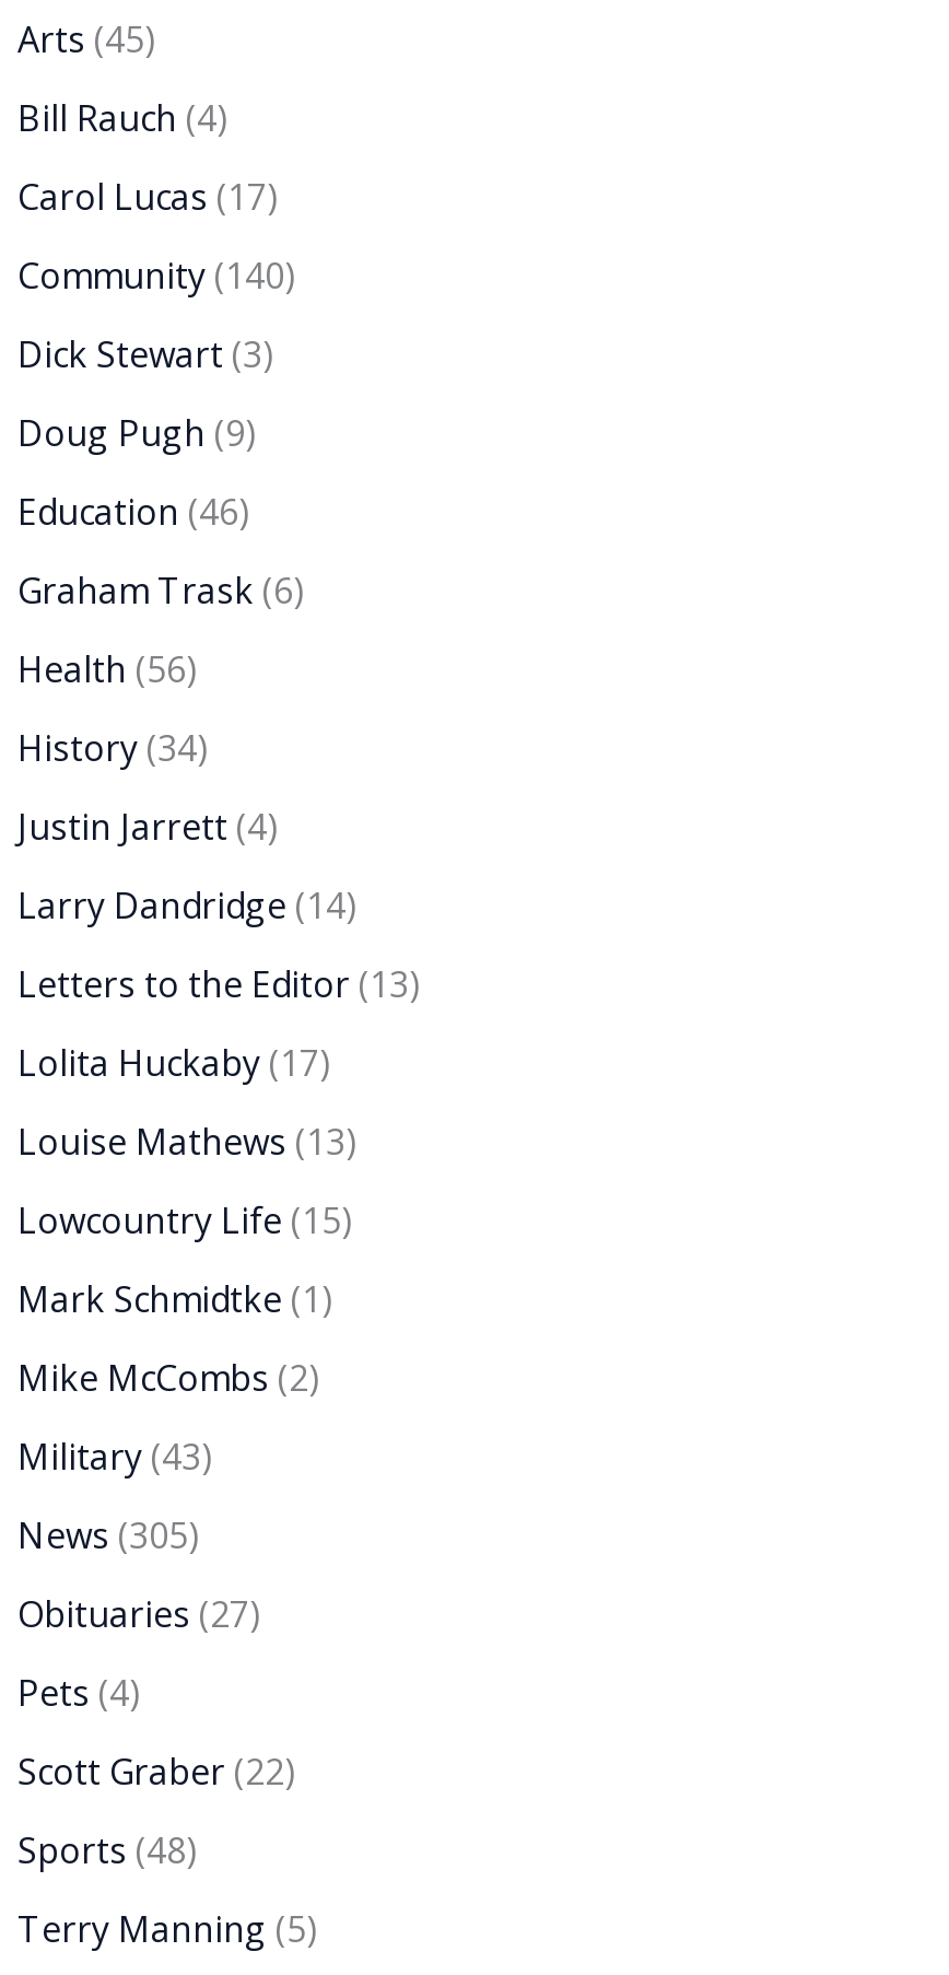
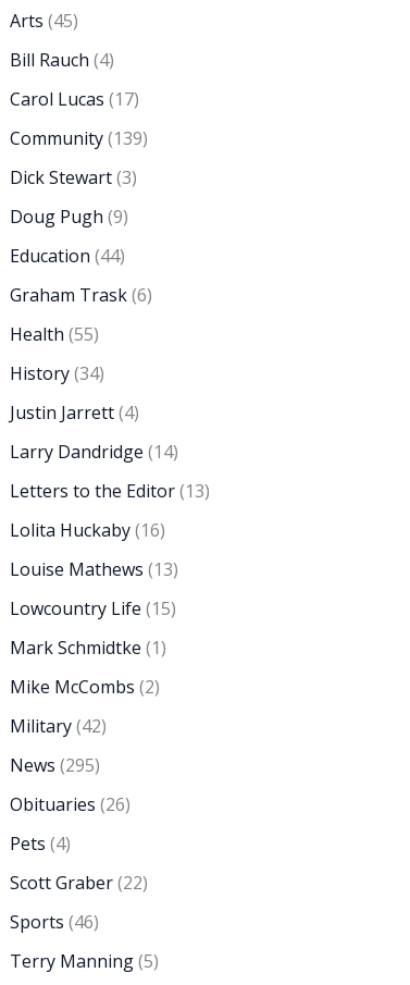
- Community (140)
+ Community (139)

- Education (46)
+ Education (44)

- Health (56)
+ Health (55)

- Lolita Huckaby (17)
+ Lolita Huckaby (16)

- Military (43)
+ Military (42)

- News (305)
+ News (295)

- Obituaries (27)
+ Obituaries (26)

- Sports (48)
+ Sports (46)
